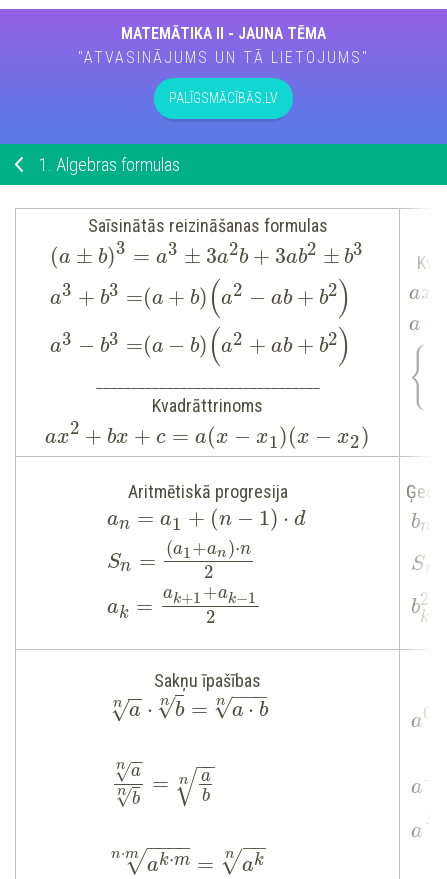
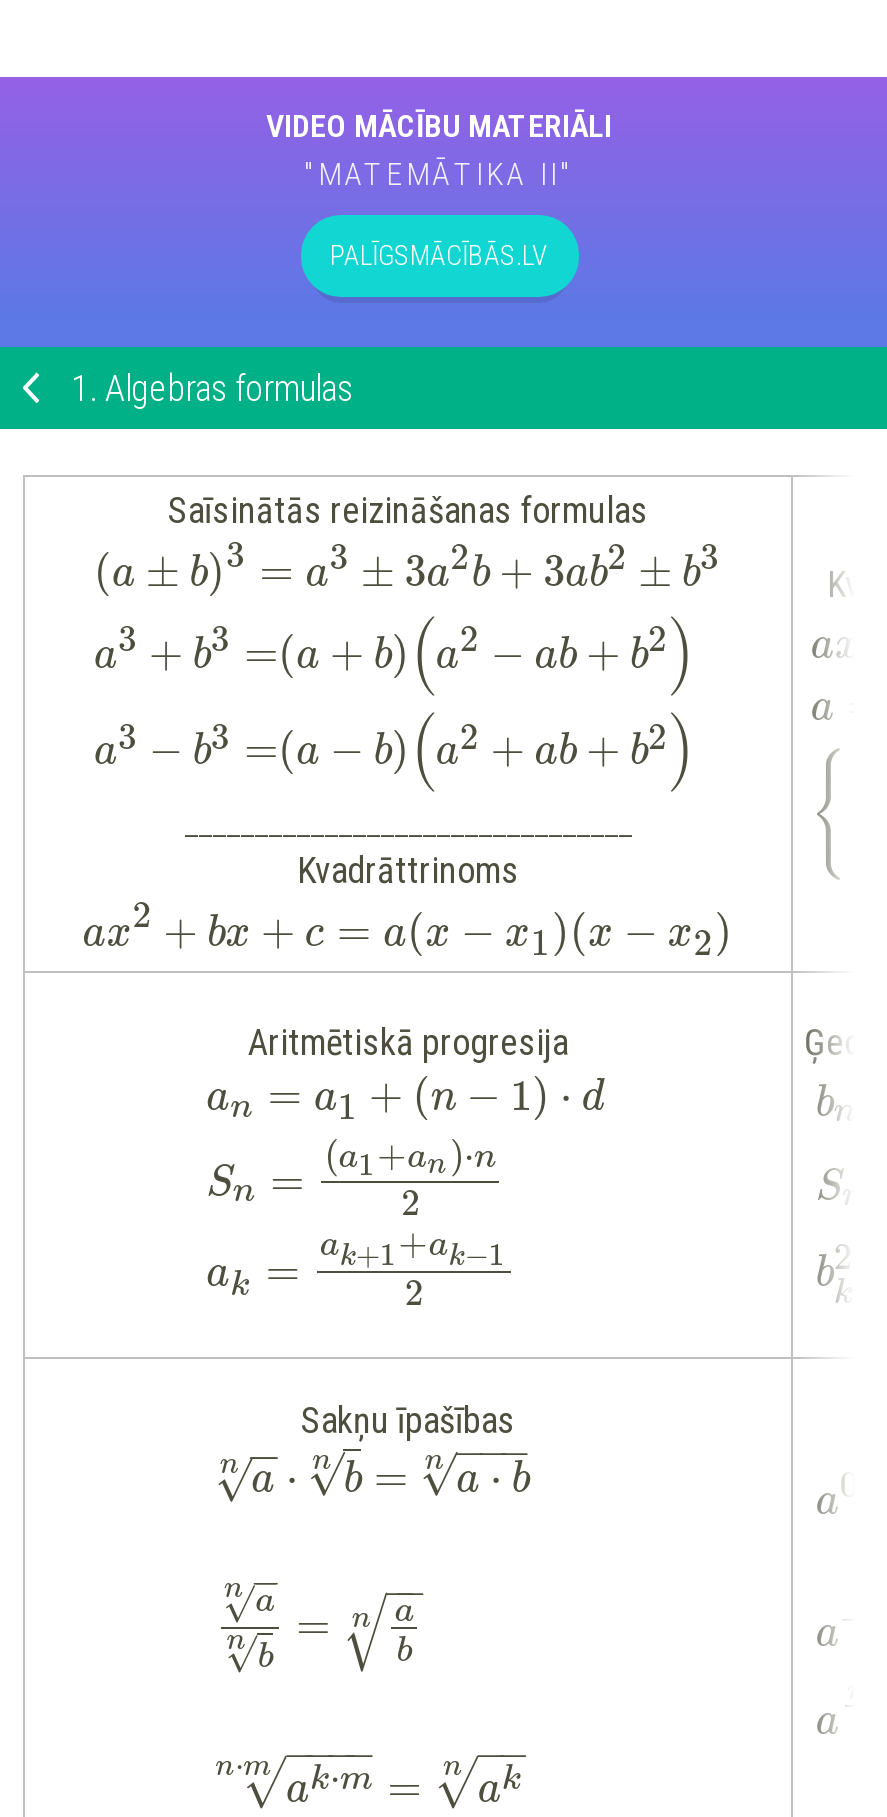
- MATEMĀTIKA II - JAUNA TĒMA
- "ATVASINĀJUMS UN TĀ LIETOJUMS"
+ VIDEO MĀCĪBU MATERIĀLI
+ "MATEMĀTIKA II"
